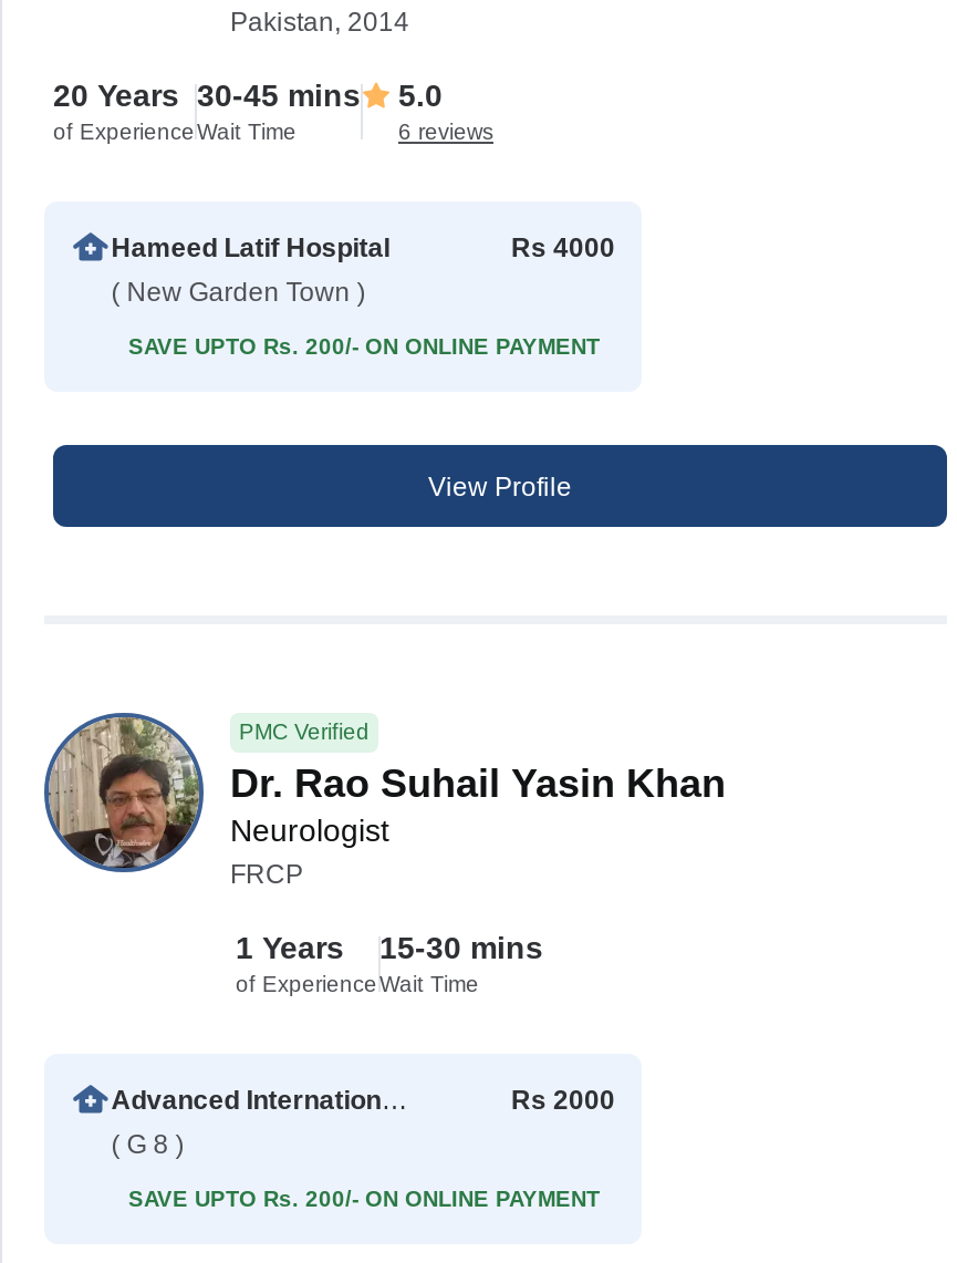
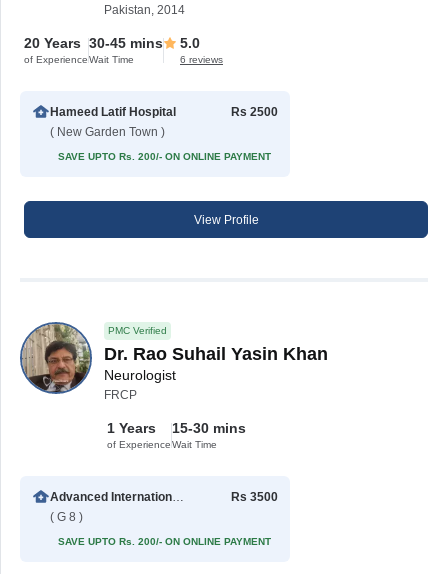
- Rs 4000
+ Rs 2500

- Rs 2000
+ Rs 3500
